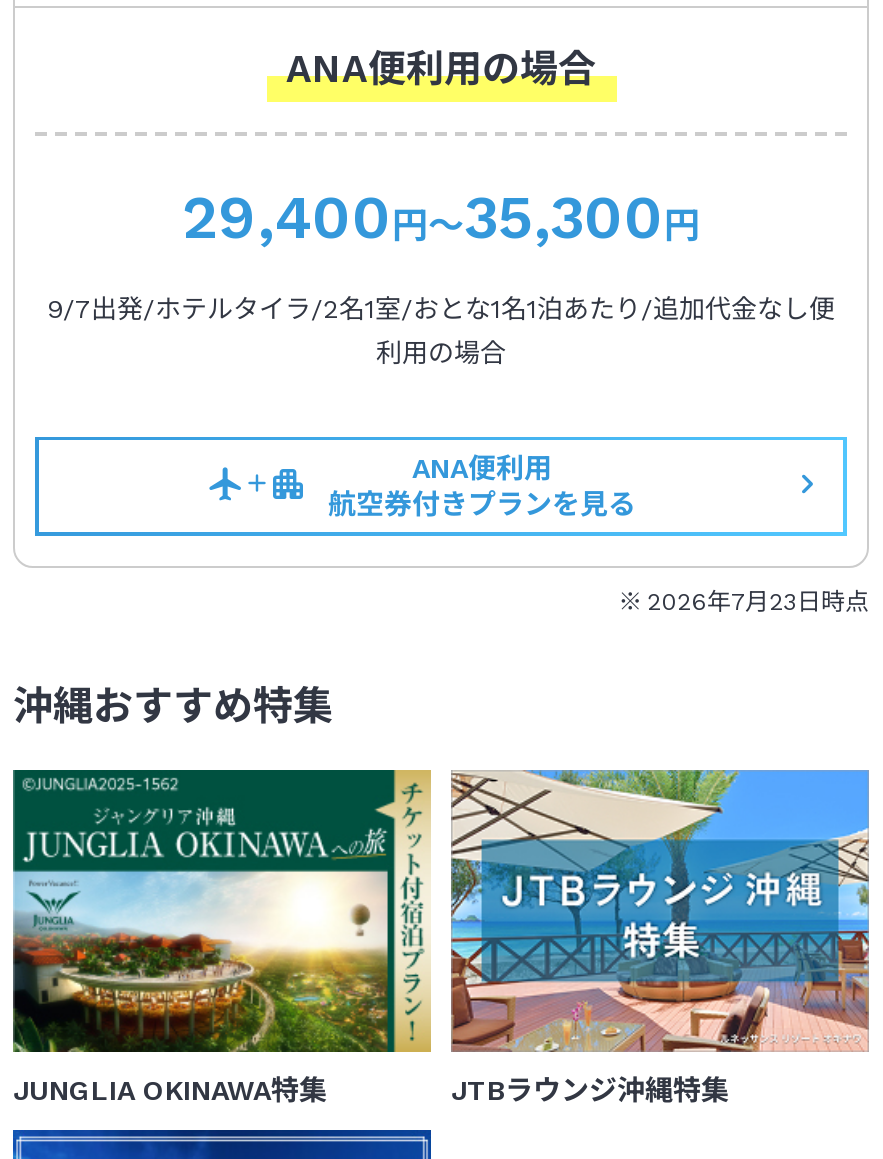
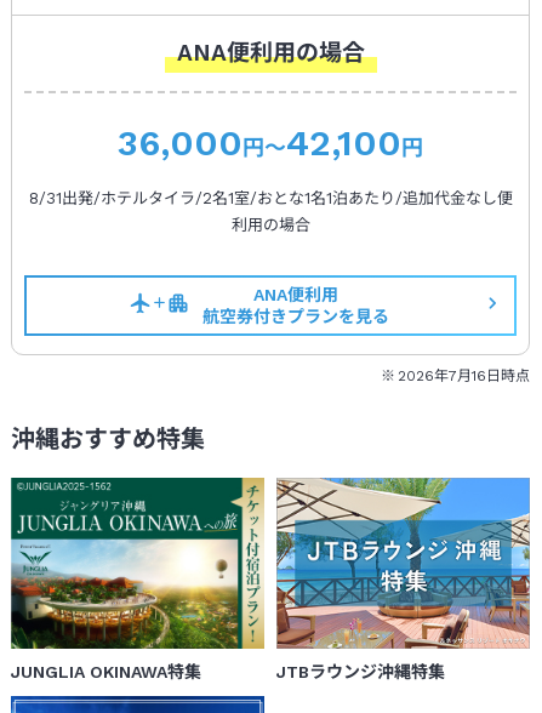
- 29,400円～35,300円
+ 36,000円～42,100円

- 9/7出発/ホテルタイラ/2名1室/おとな1名1泊あたり/追加代金なし便
+ 8/31出発/ホテルタイラ/2名1室/おとな1名1泊あたり/追加代金なし便

- 2026年7月23日時点
+ 2026年7月16日時点
